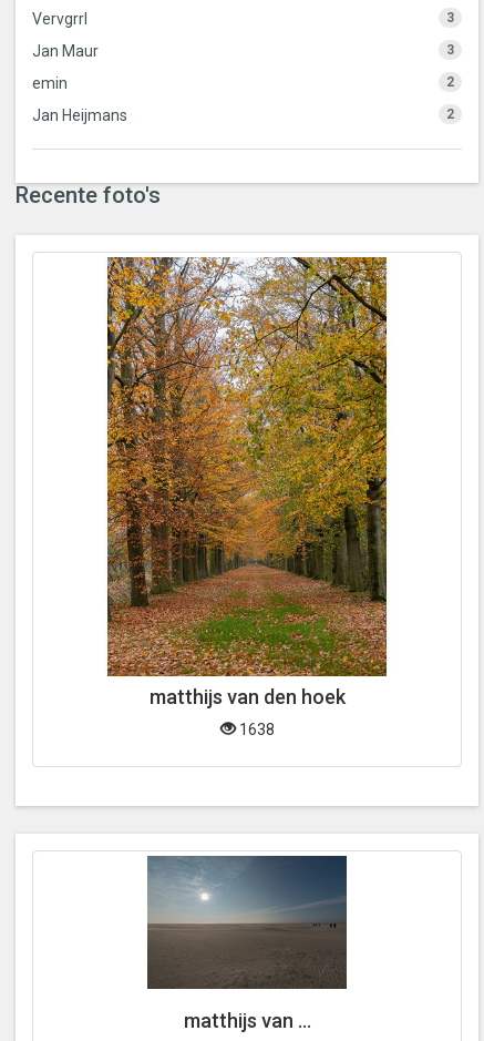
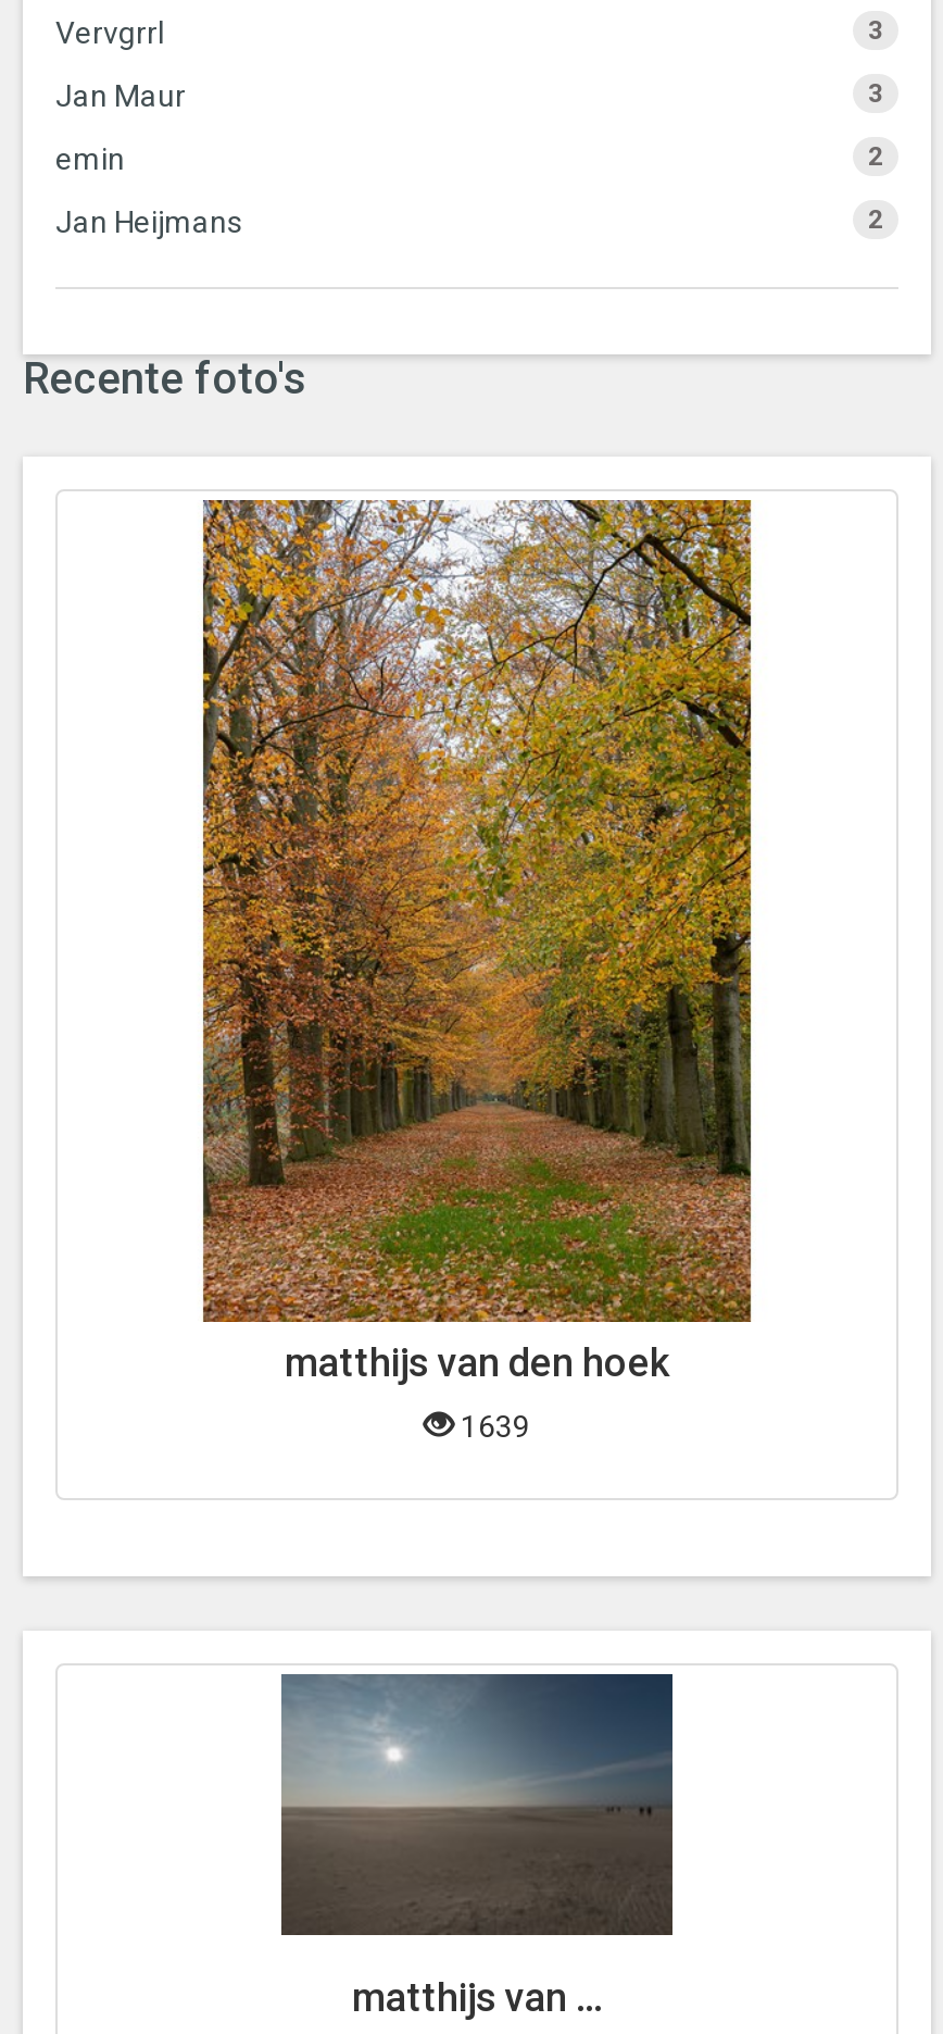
- 1638
+ 1639
